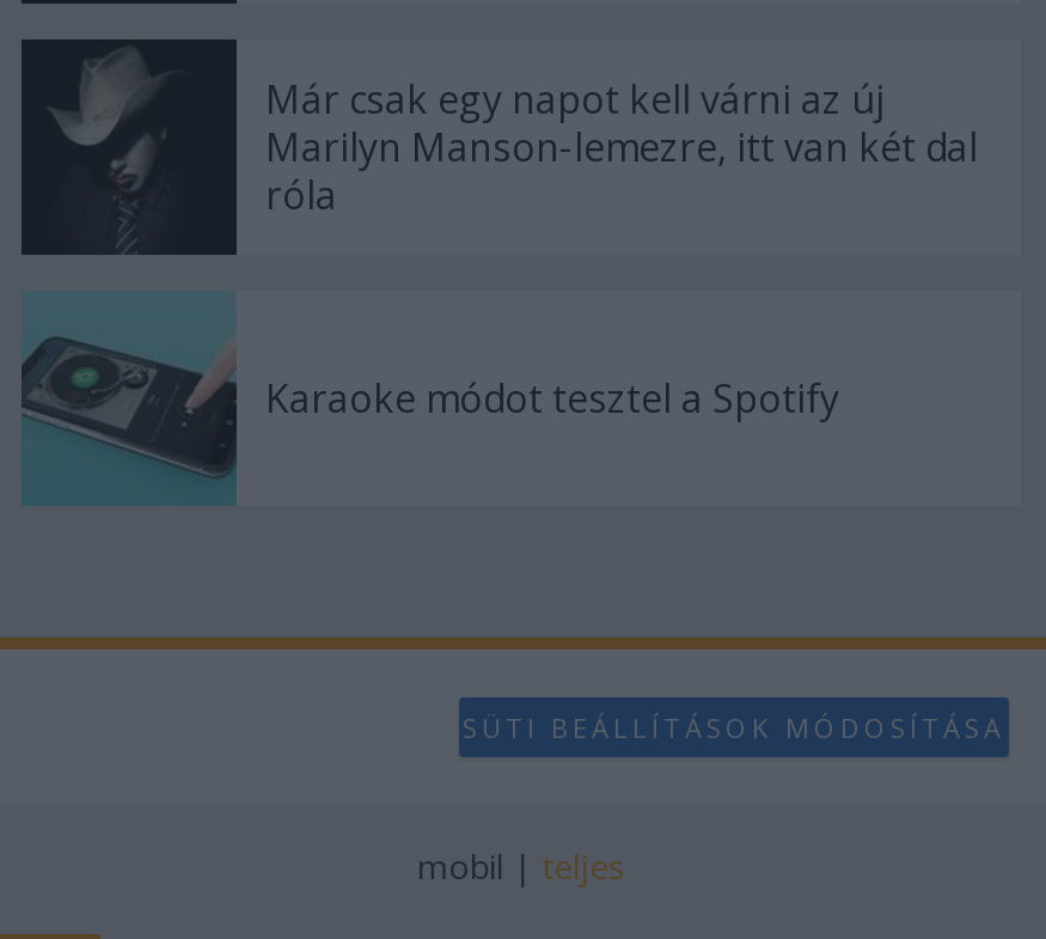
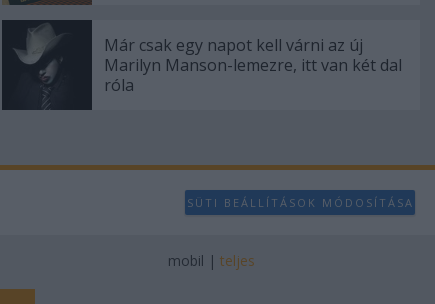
- [image]
- Karaoke módot tesztel a Spotify
